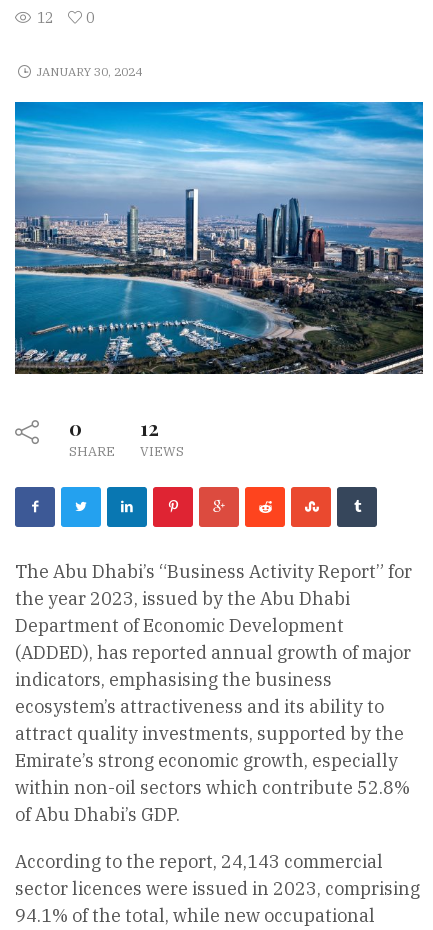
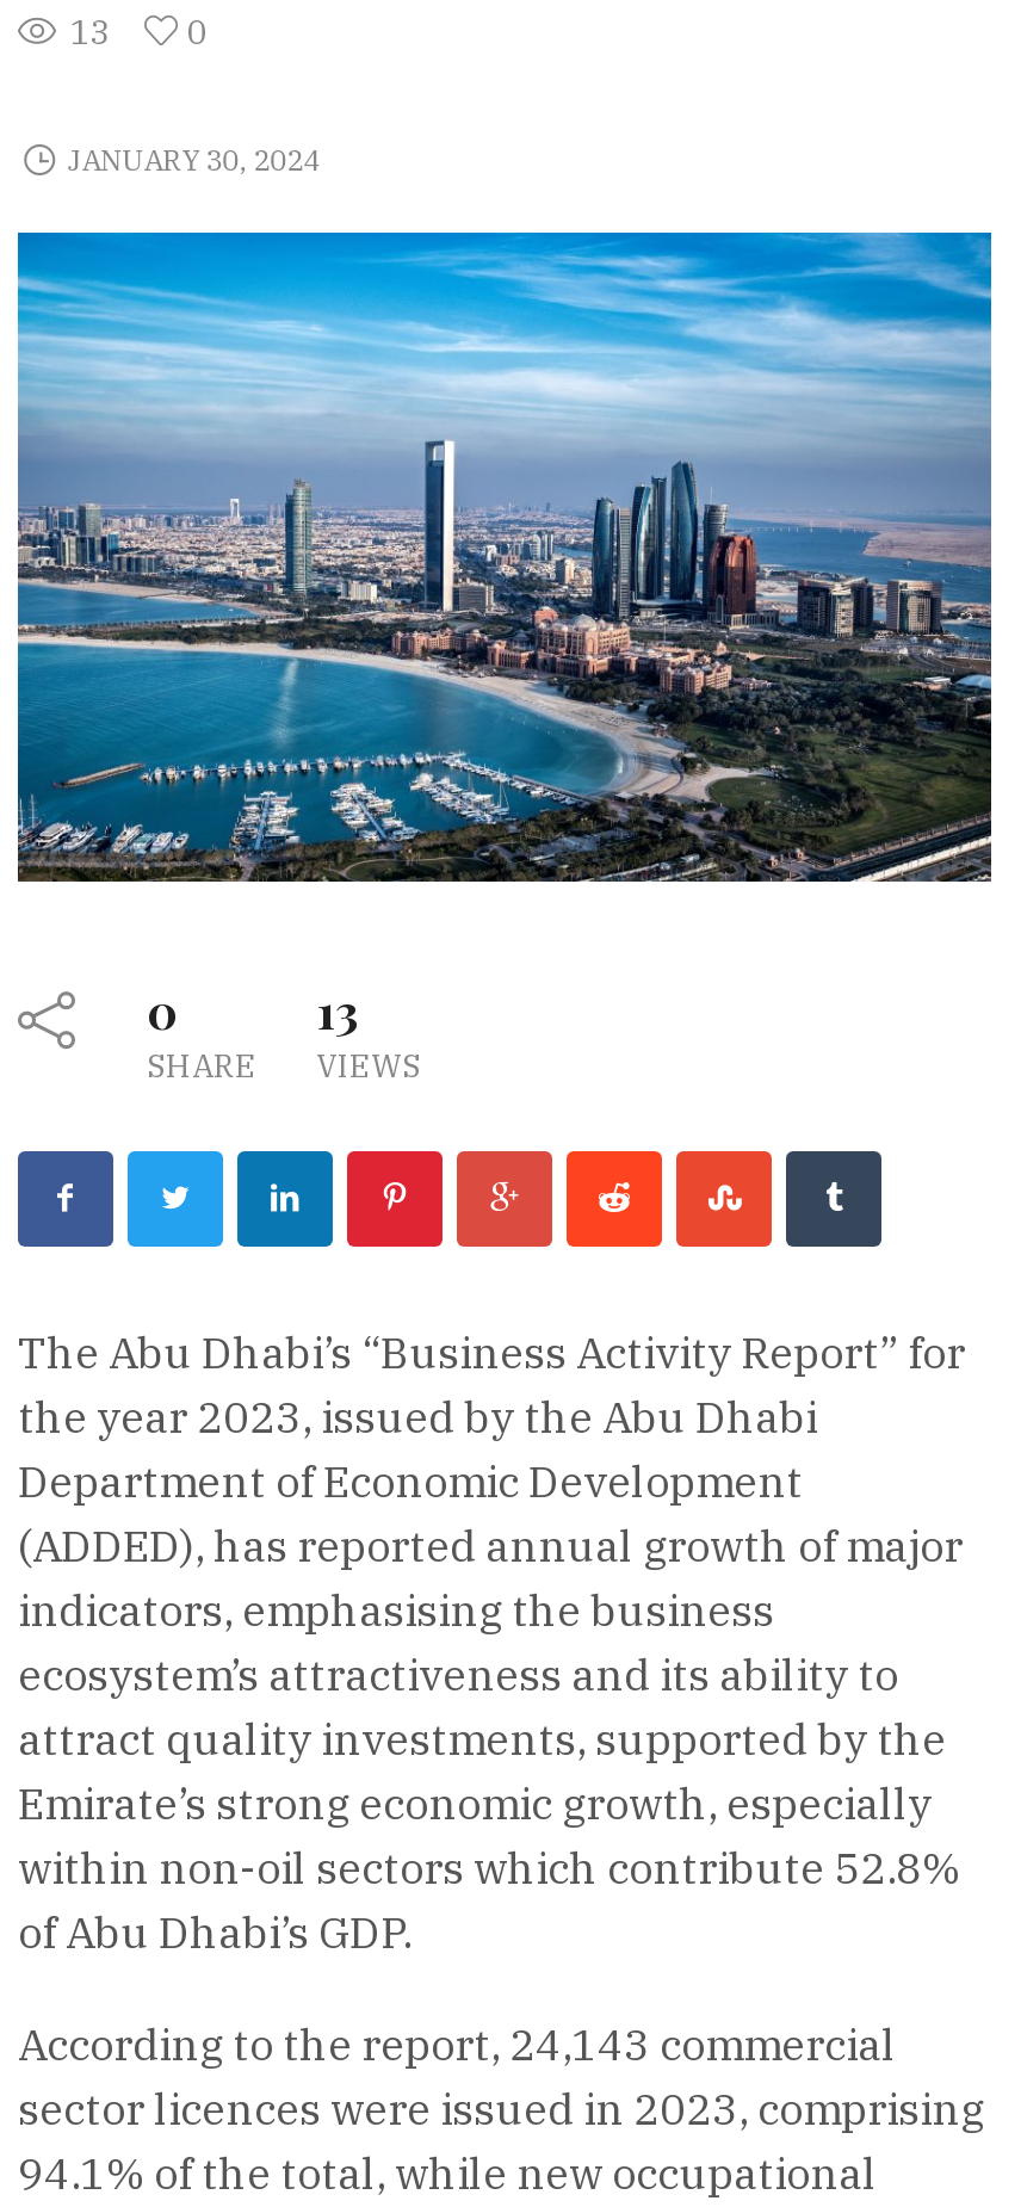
- 12 0
+ 13 0

- 12
+ 13
